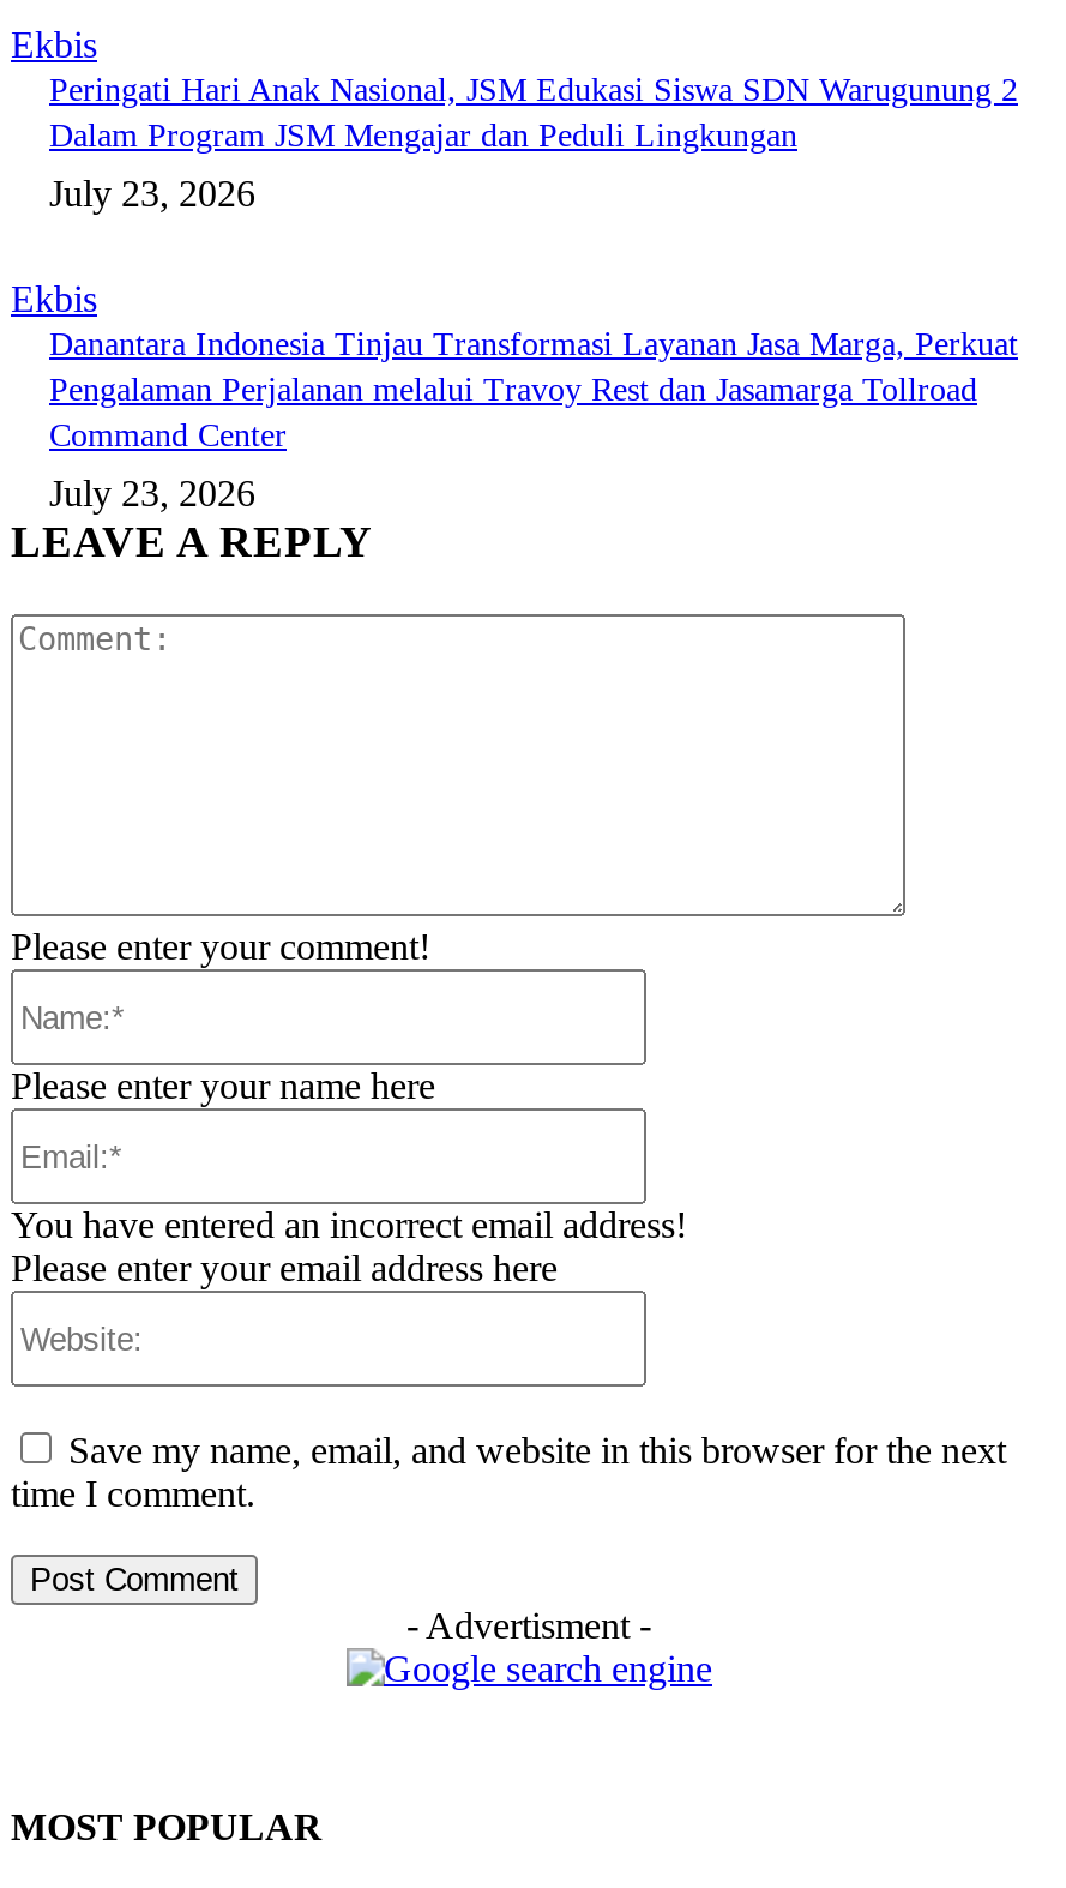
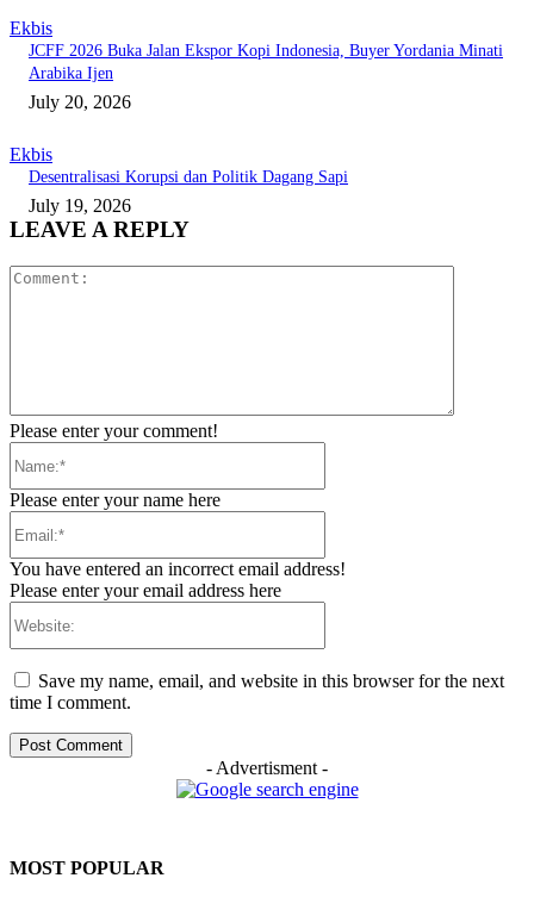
- Peringati Hari Anak Nasional, JSM Edukasi Siswa SDN Warugunung 2
- Dalam Program JSM Mengajar dan Peduli Lingkungan
+ JCFF 2026 Buka Jalan Ekspor Kopi Indonesia, Buyer Yordania Minati
+ Arabika Ijen

- July 23, 2026
+ July 20, 2026

- Danantara Indonesia Tinjau Transformasi Layanan Jasa Marga, Perkuat
- Pengalaman Perjalanan melalui Travoy Rest dan Jasamarga Tollroad
- Command Center
+ Desentralisasi Korupsi dan Politik Dagang Sapi

- July 23, 2026
+ July 19, 2026
